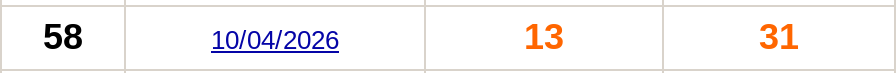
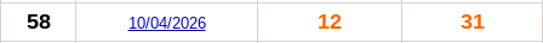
- 13
+ 12
